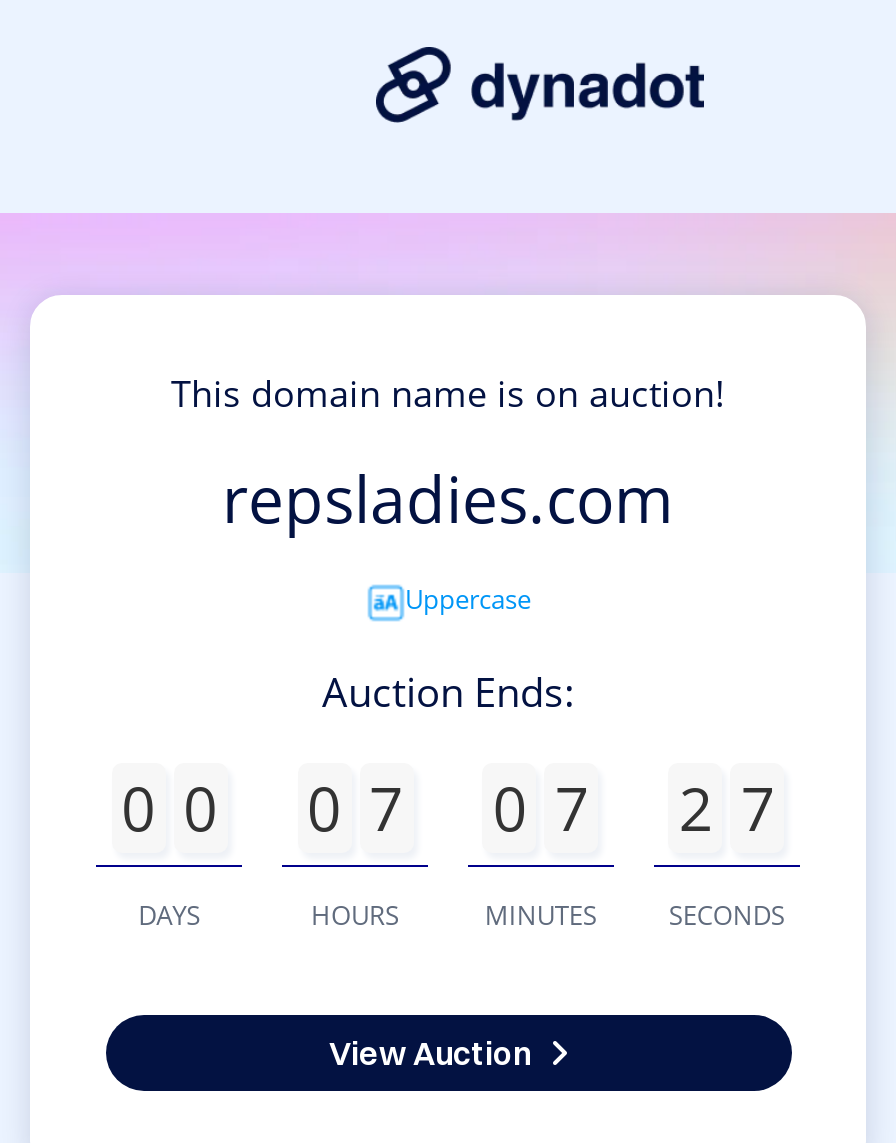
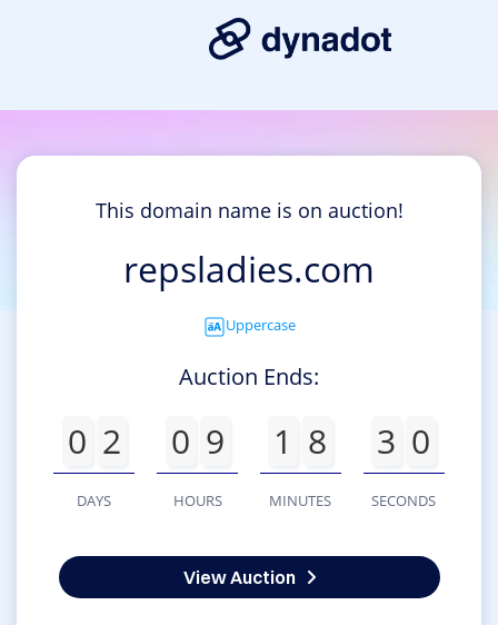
- 0 0
+ 0 2

- 0 7
+ 0 9

- 0 7
+ 1 8

- 2 7
+ 3 0
